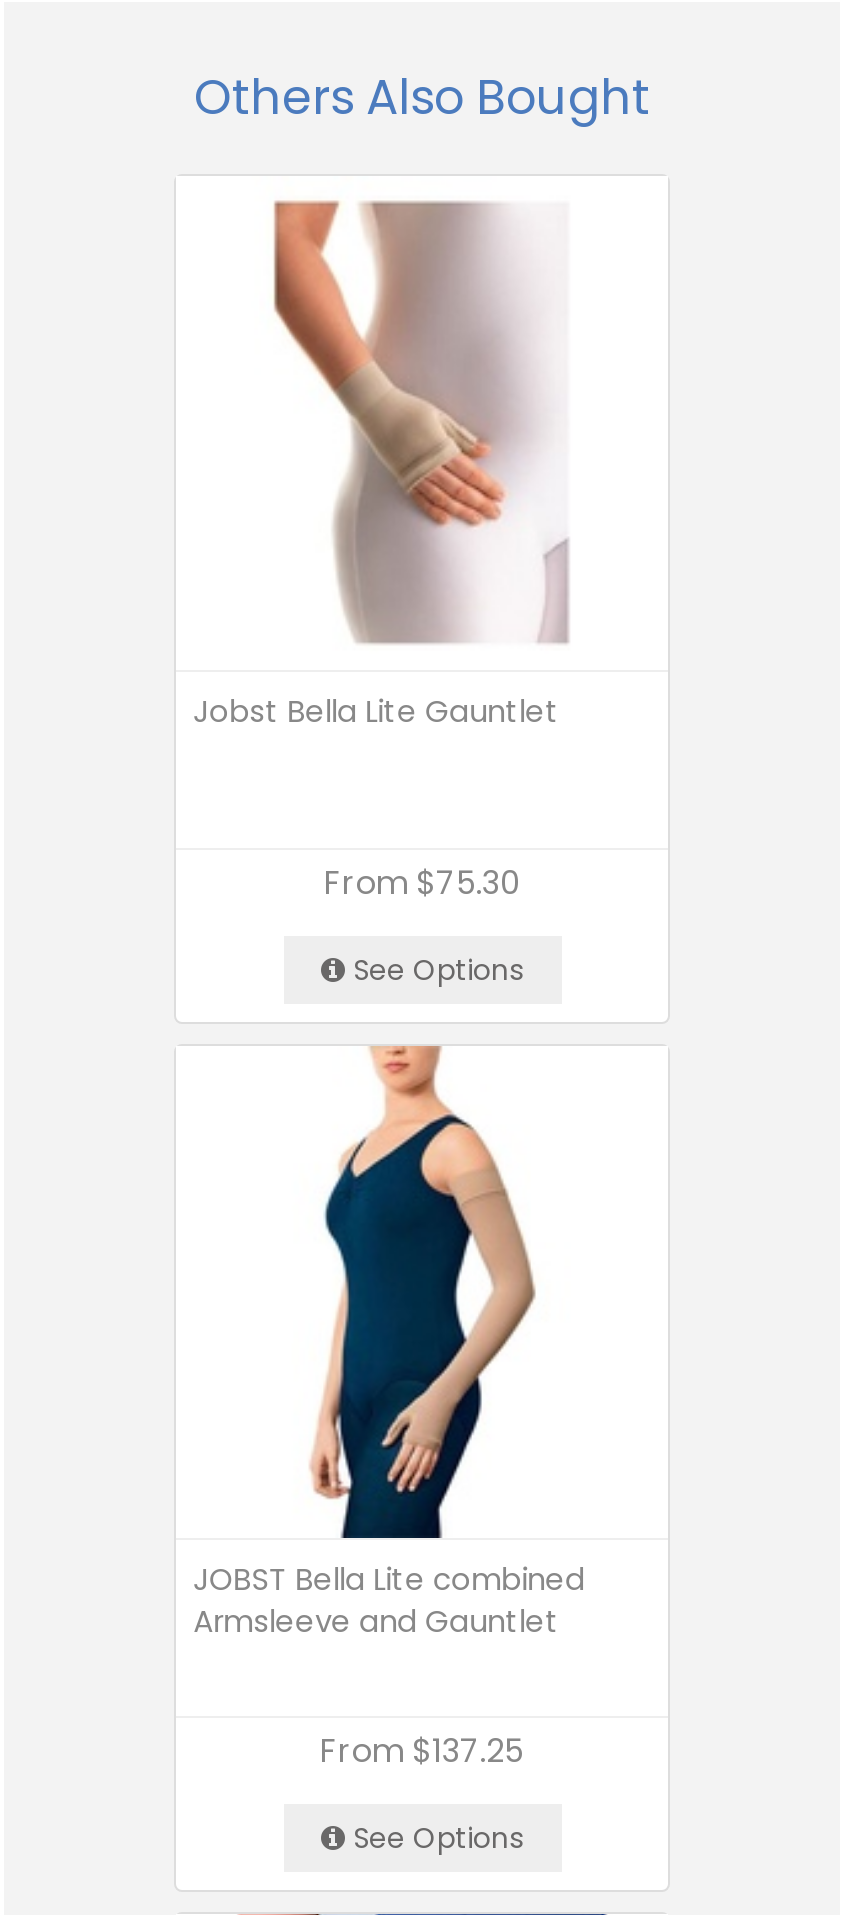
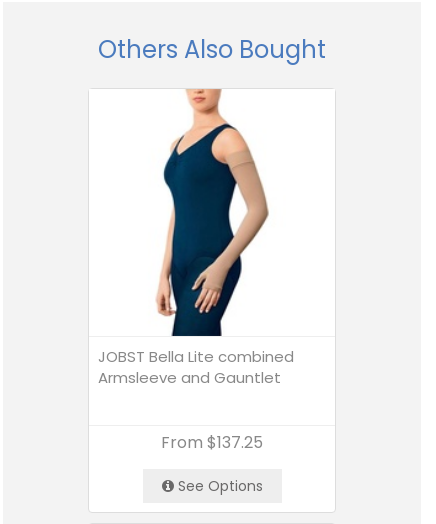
- [image]
- Jobst Bella Lite Gauntlet

- From $75.30
- See Options
